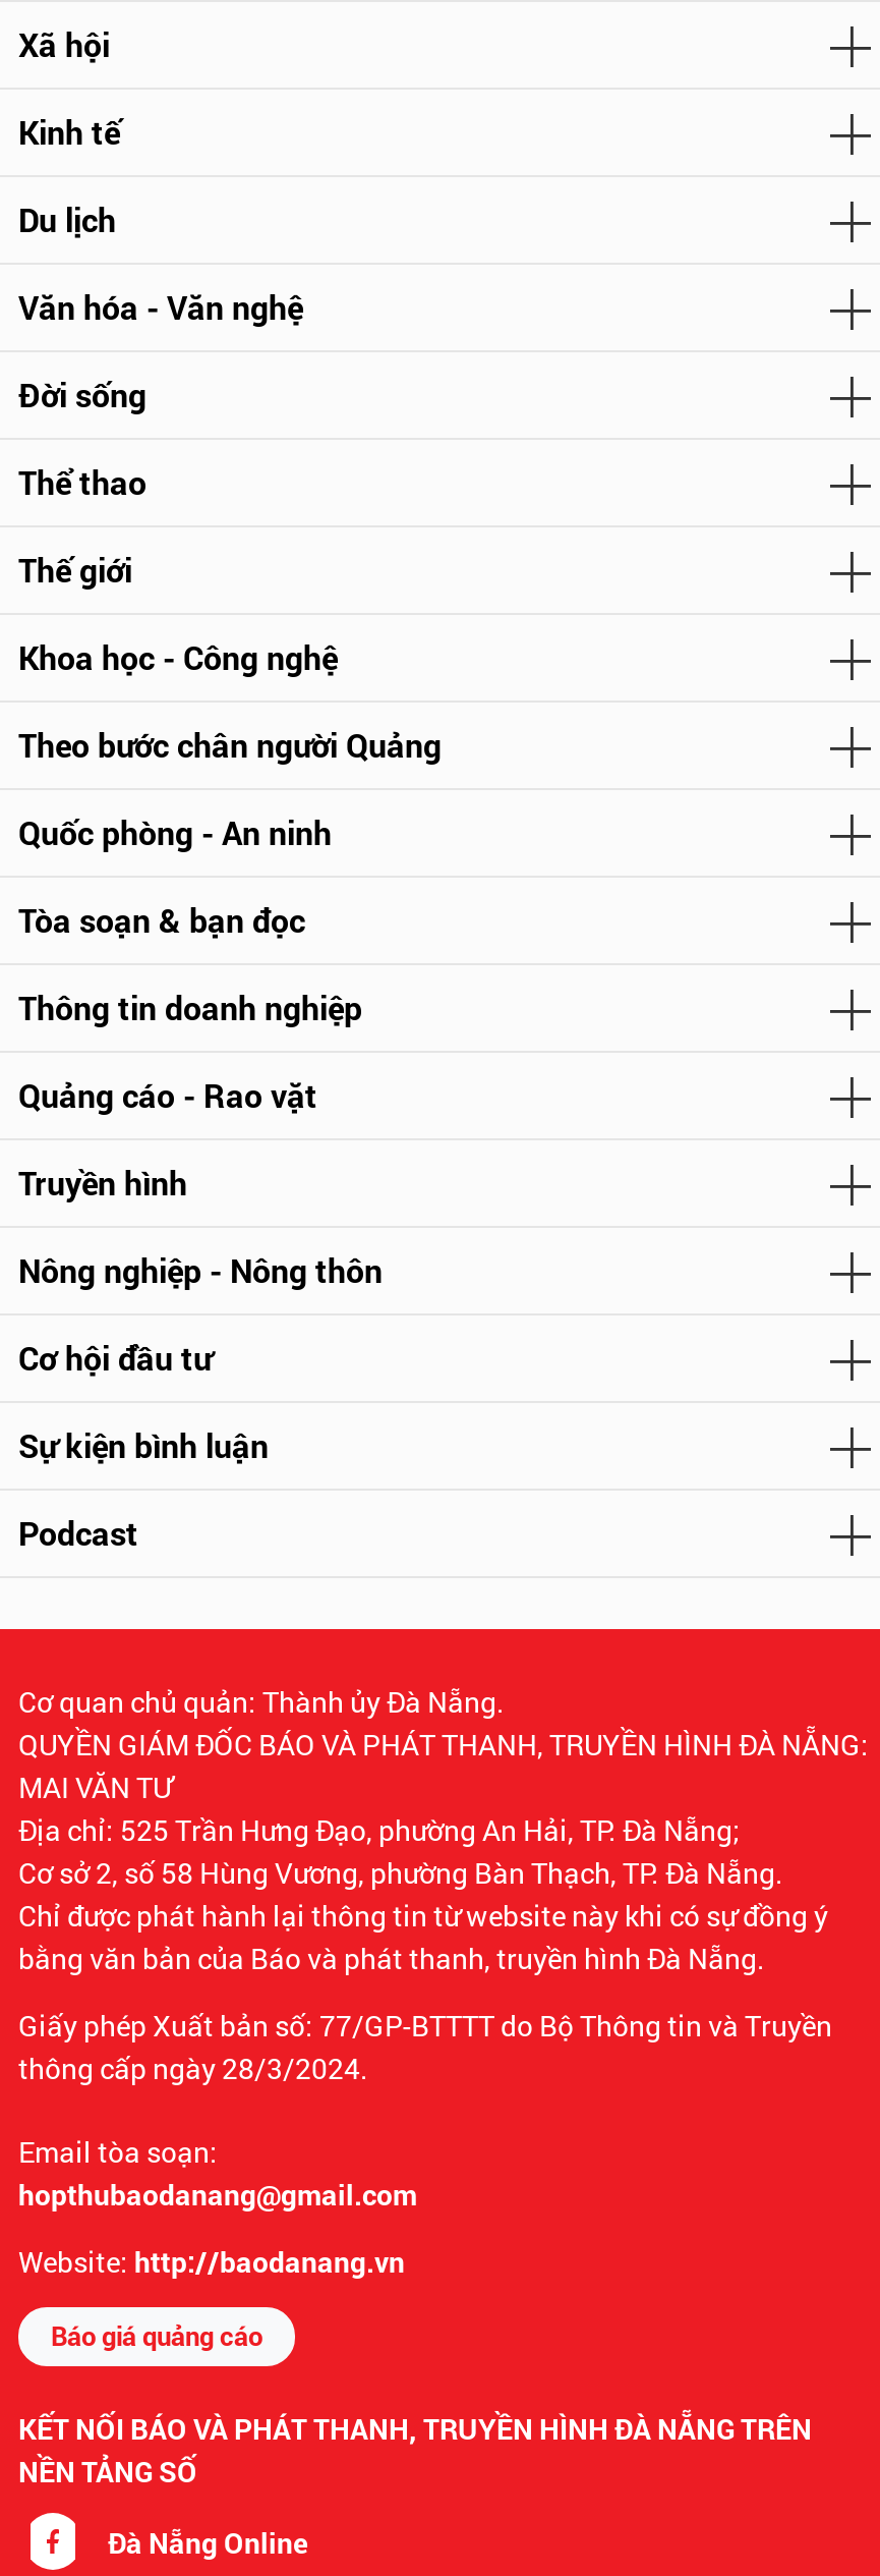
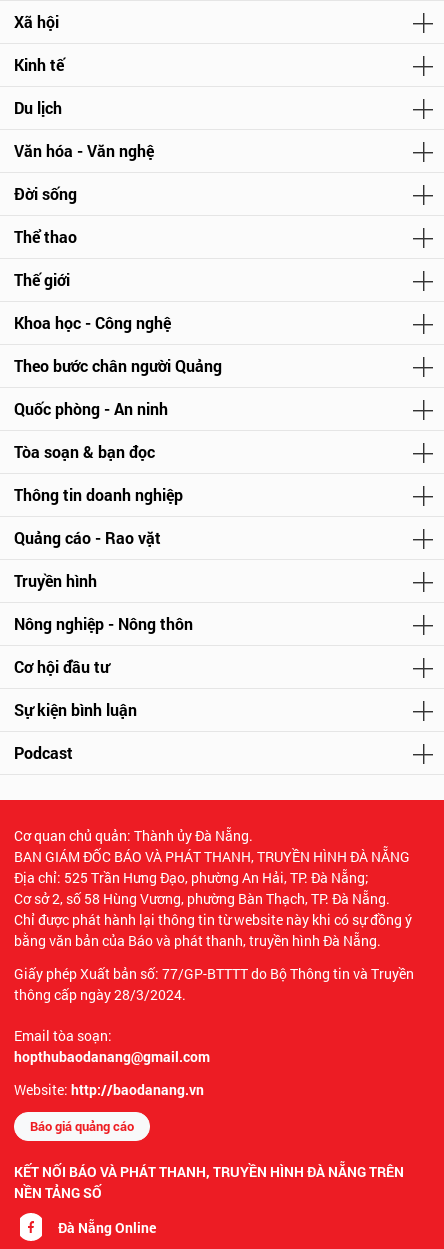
- QUYỀN GIÁM ĐỐC BÁO VÀ PHÁT THANH, TRUYỀN HÌNH ĐÀ NẴNG:
- MAI VĂN TƯ
+ BAN GIÁM ĐỐC BÁO VÀ PHÁT THANH, TRUYỀN HÌNH ĐÀ NẴNG
